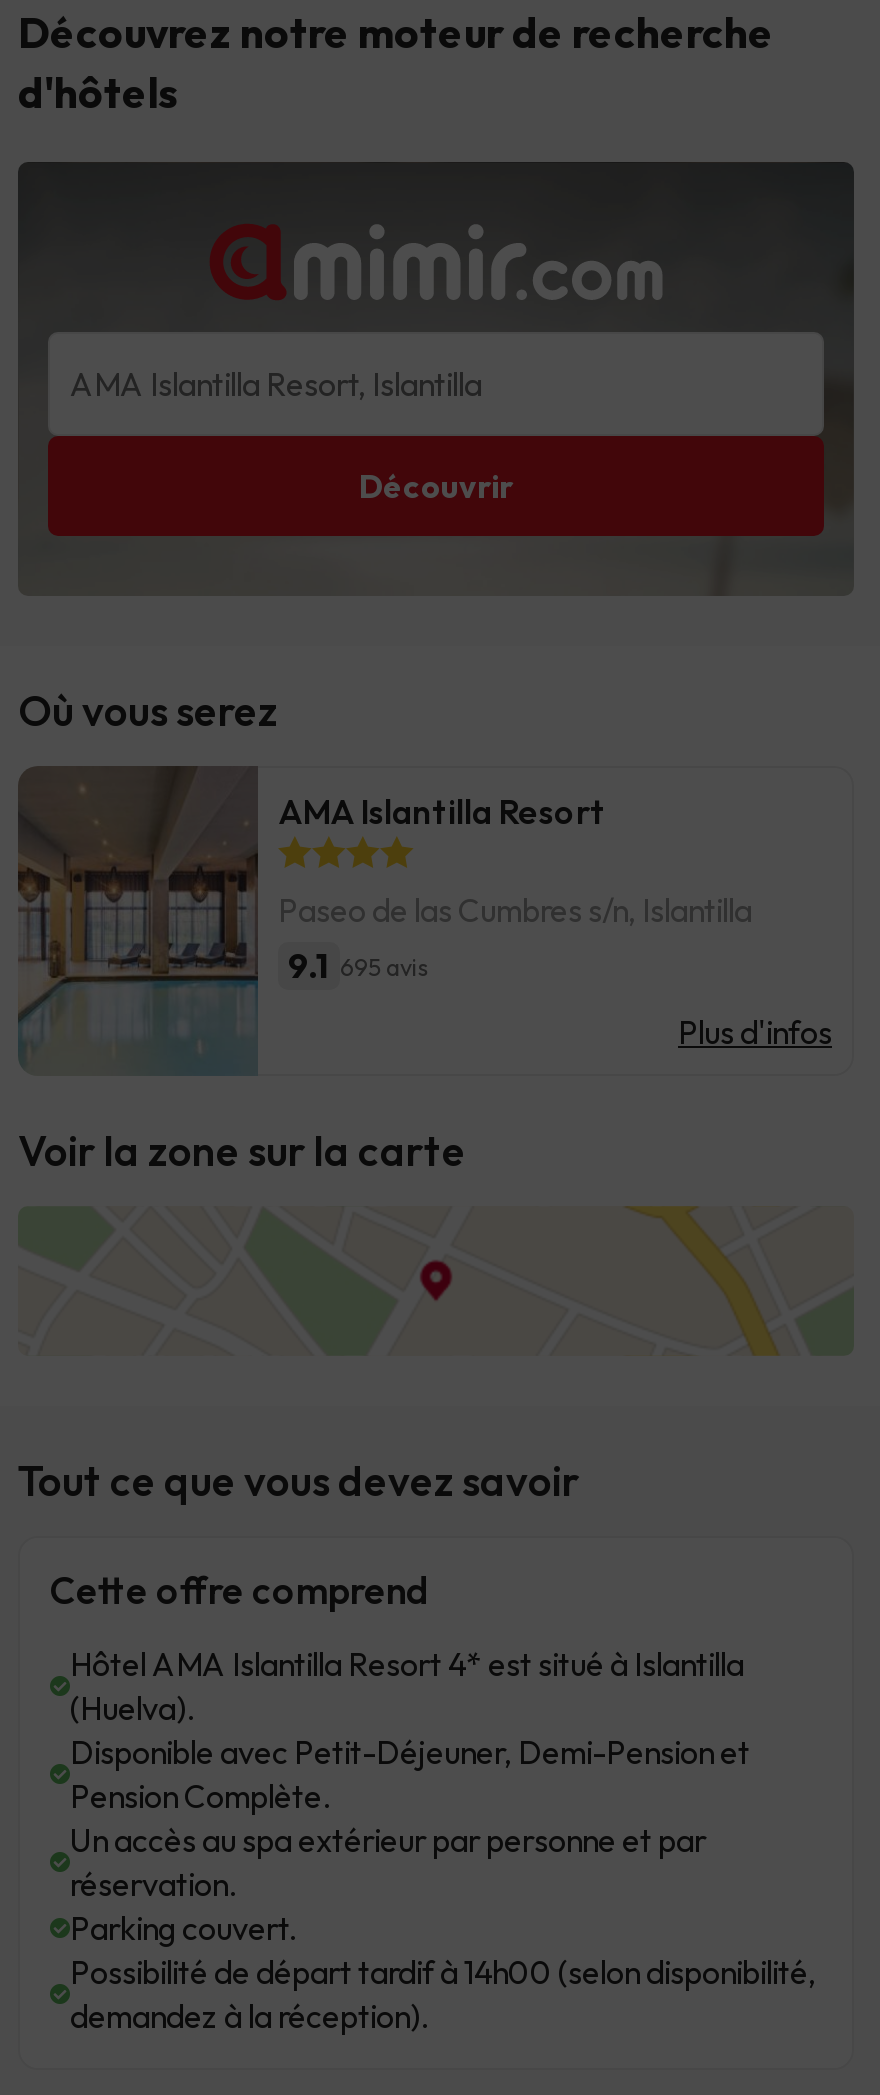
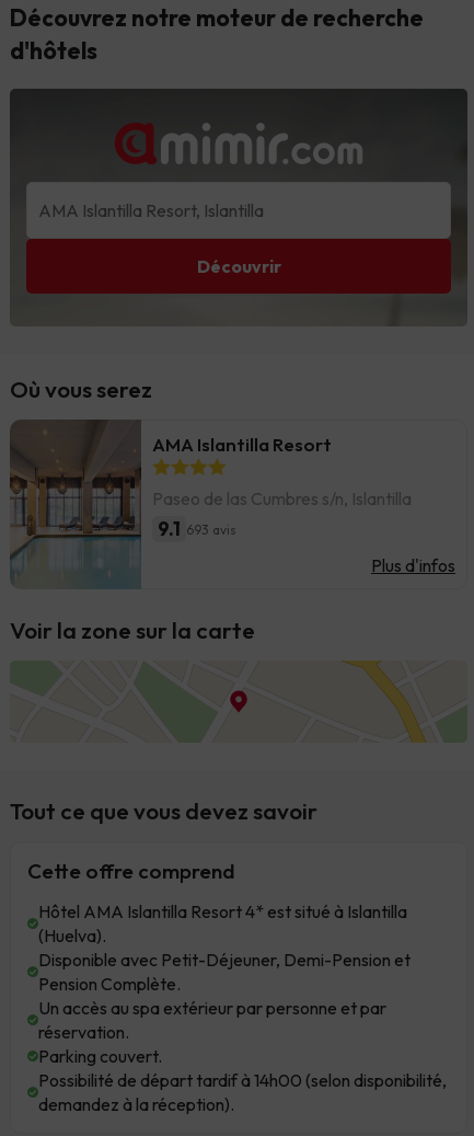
- 9.1 695 avis
+ 9.1 693 avis
